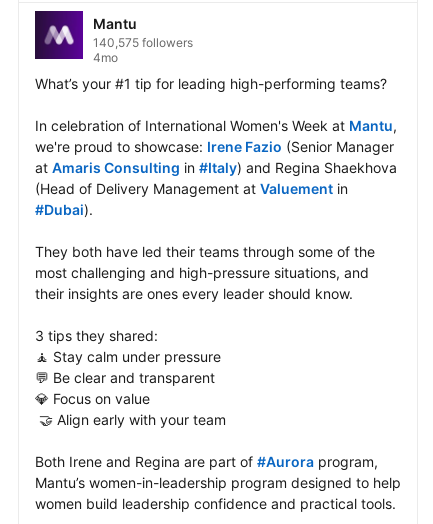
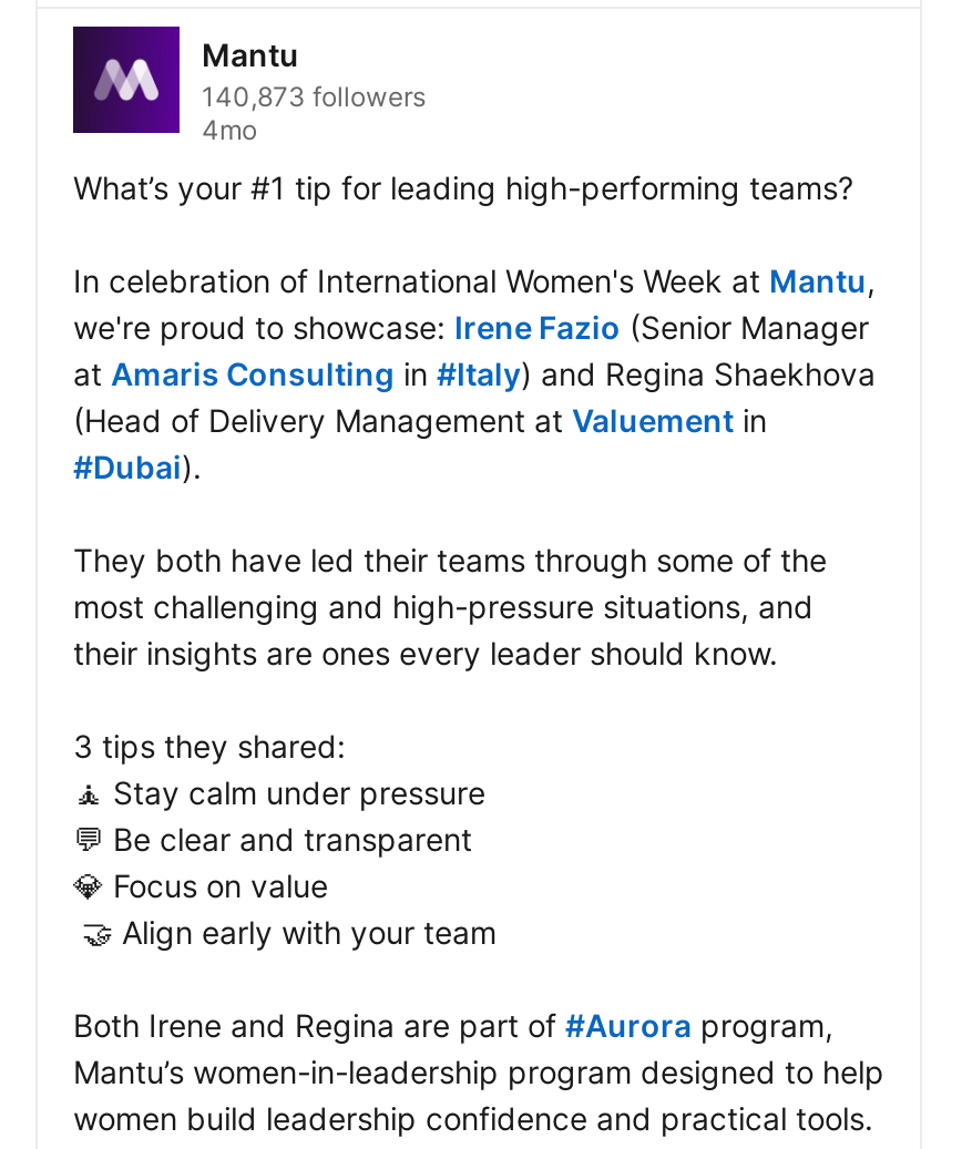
- 140,575 followers
+ 140,873 followers
